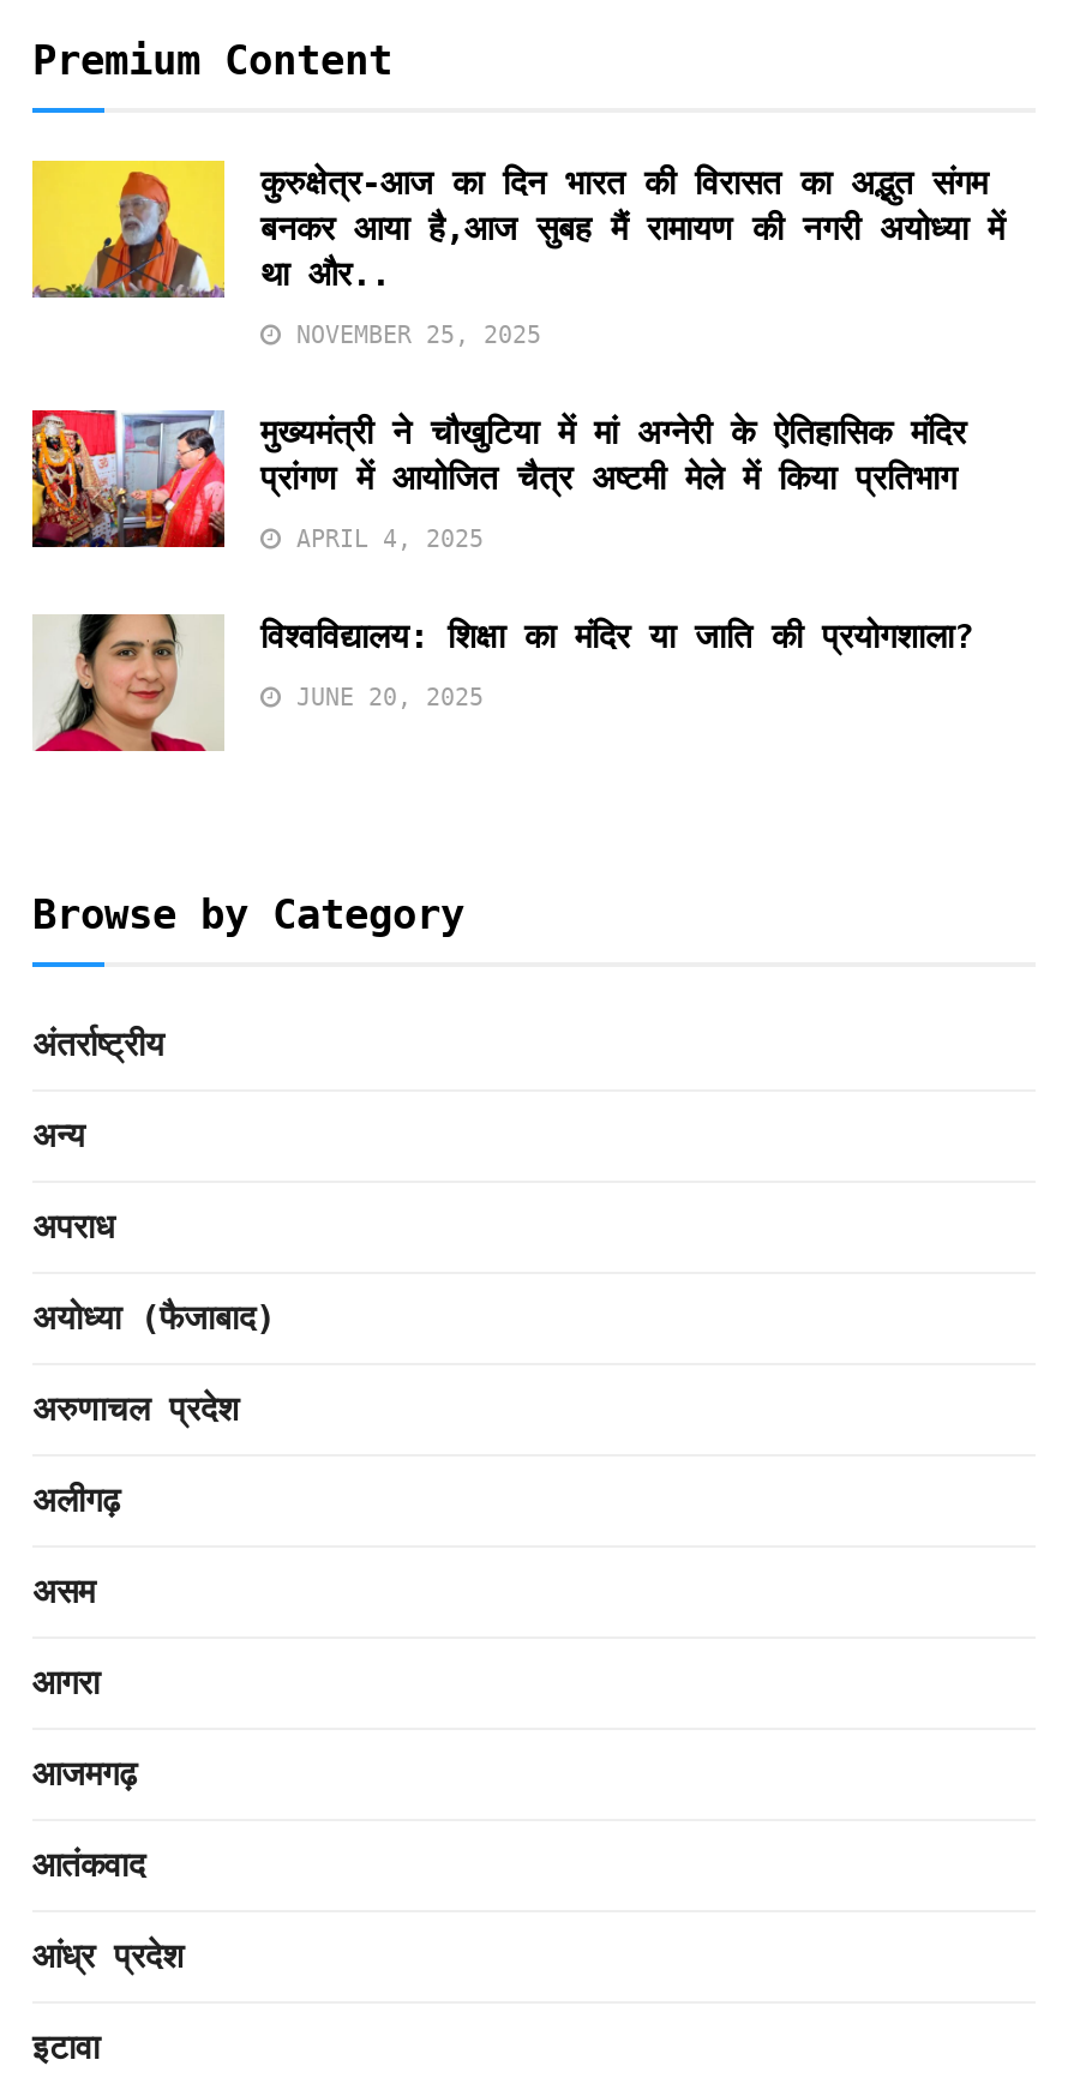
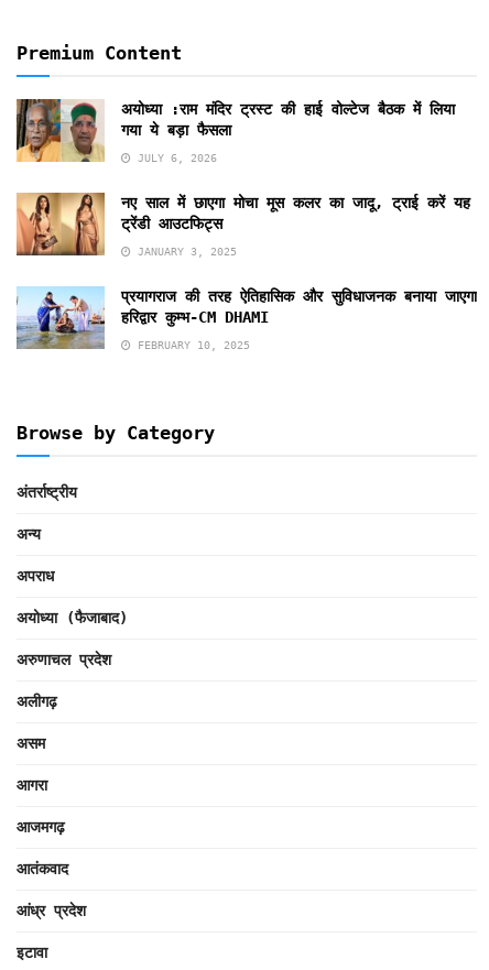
- [image]
- कुरुक्षेत्र-आज का दिन भारत की विरासत का अद्भुत संगम
- बनकर आया है,आज सुबह मैं रामायण की नगरी अयोध्या में
- था और..
+ [image]
+ अयोध्या :राम मंदिर ट्रस्ट की हाई वोल्टेज बैठक में लिया
+ गया ये बड़ा फैसला

- NOVEMBER 25, 2025
+ JULY 6, 2026

- [image]
- मुख्यमंत्री ने चौखुटिया में मां अग्नेरी के ऐतिहासिक मंदिर
- प्रांगण में आयोजित चैत्र अष्टमी मेले में किया प्रतिभाग
+ [image]
+ नए साल में छाएगा मोचा मूस कलर का जादू, ट्राई करें यह
+ ट्रेंडी आउटफिट्स

- APRIL 4, 2025
+ JANUARY 3, 2025

- [image]
- विश्वविद्यालय: शिक्षा का मंदिर या जाति की प्रयोगशाला?
+ [image]
+ प्रयागराज की तरह ऐतिहासिक और सुविधाजनक बनाया जाएगा
+ हरिद्वार कुम्भ-CM DHAMI

- JUNE 20, 2025
+ FEBRUARY 10, 2025
